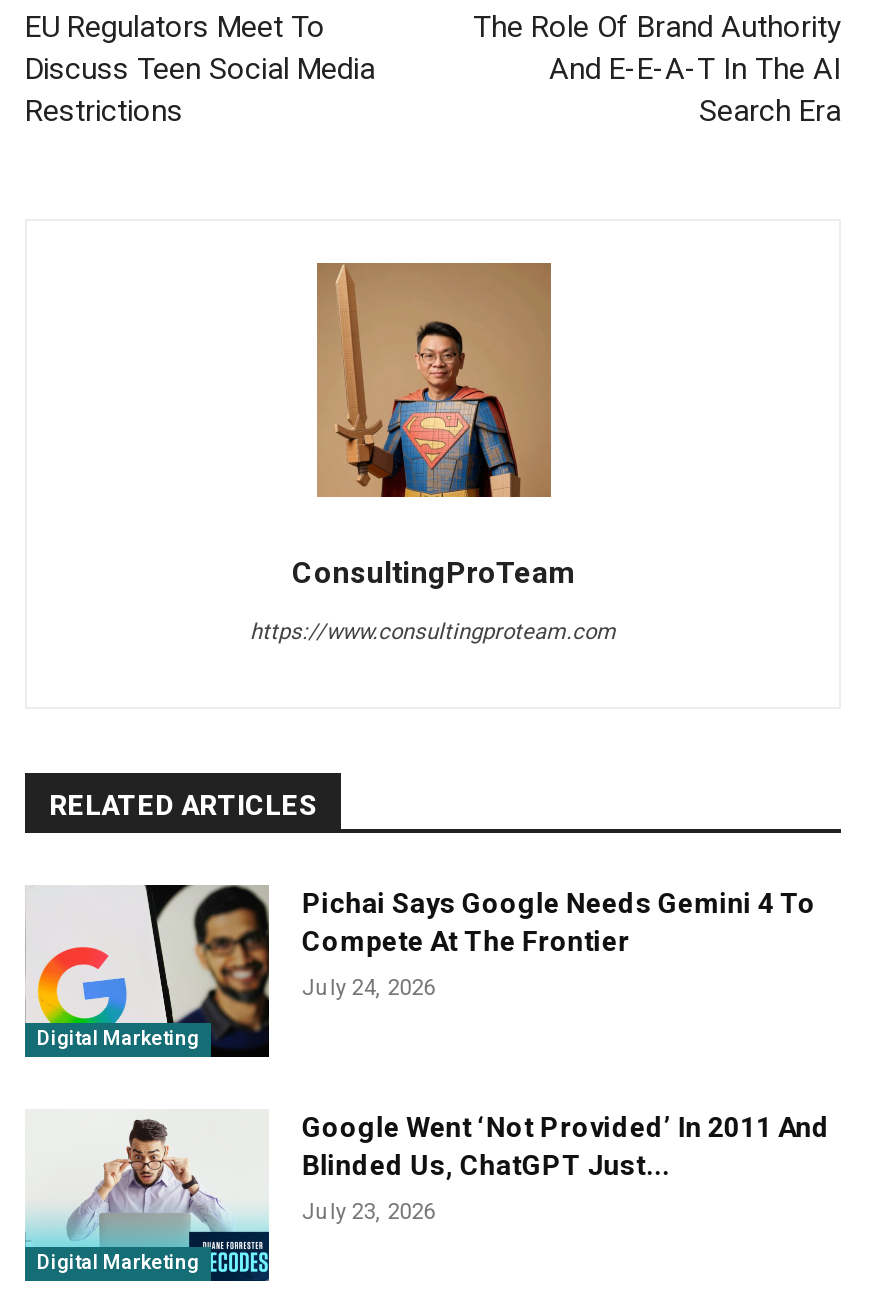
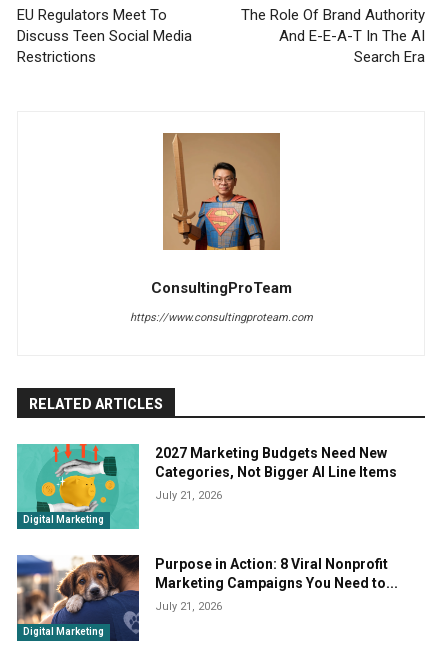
- [image]
- Pichai Says Google Needs Gemini 4 To
- Compete At The Frontier
+ [image]
+ 2027 Marketing Budgets Need New
+ Categories, Not Bigger AI Line Items

- July 24, 2026
+ July 21, 2026

- [image]
- Google Went ‘Not Provided’ In 2011 And
- Blinded Us, ChatGPT Just...
+ [image]
+ Purpose in Action: 8 Viral Nonprofit
+ Marketing Campaigns You Need to...

- July 23, 2026
+ July 21, 2026
